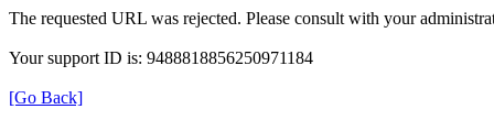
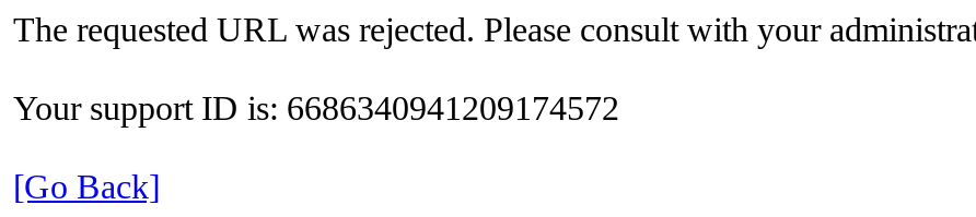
- Your support ID is: 9488818856250971184
+ Your support ID is: 6686340941209174572
